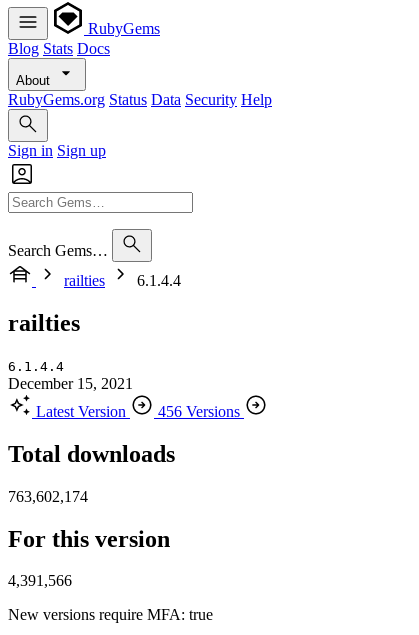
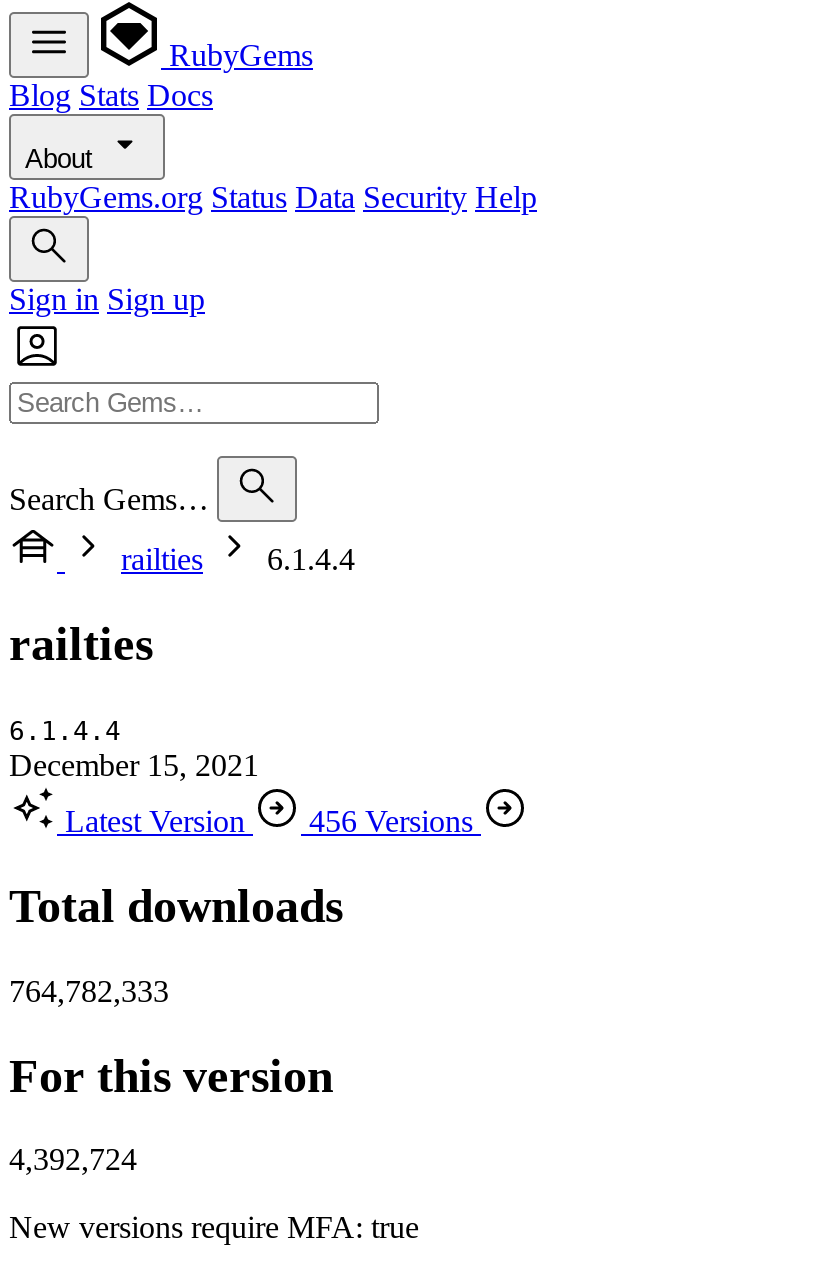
- 763,602,174
+ 764,782,333

- 4,391,566
+ 4,392,724
